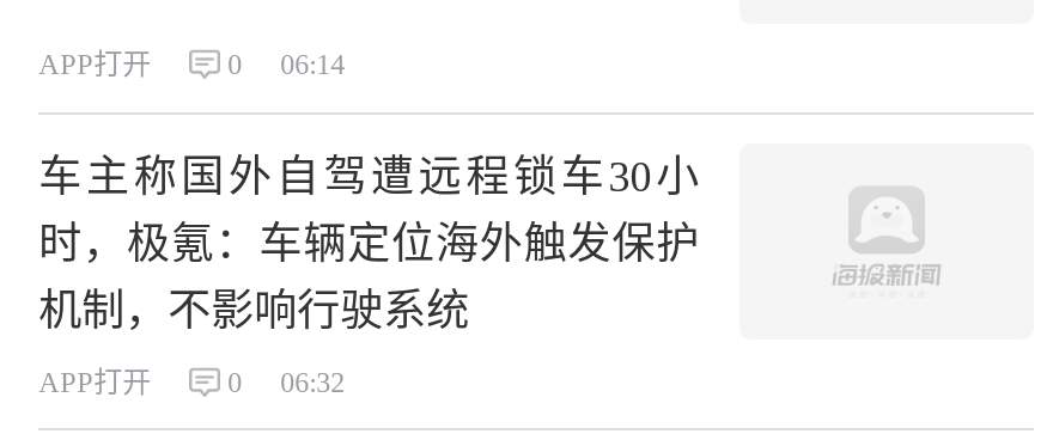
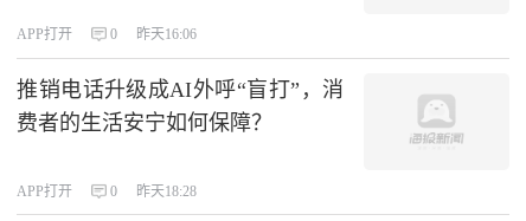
- 0 06:14
+ 0 昨天16:06

- 车主称国外自驾遭远程锁车30小
- 时，极氪：车辆定位海外触发保护
- 机制，不影响行驶系统
+ 推销电话升级成AI外呼“盲打”，消
+ 费者的生活安宁如何保障？

- 0 06:32
+ 0 昨天18:28
